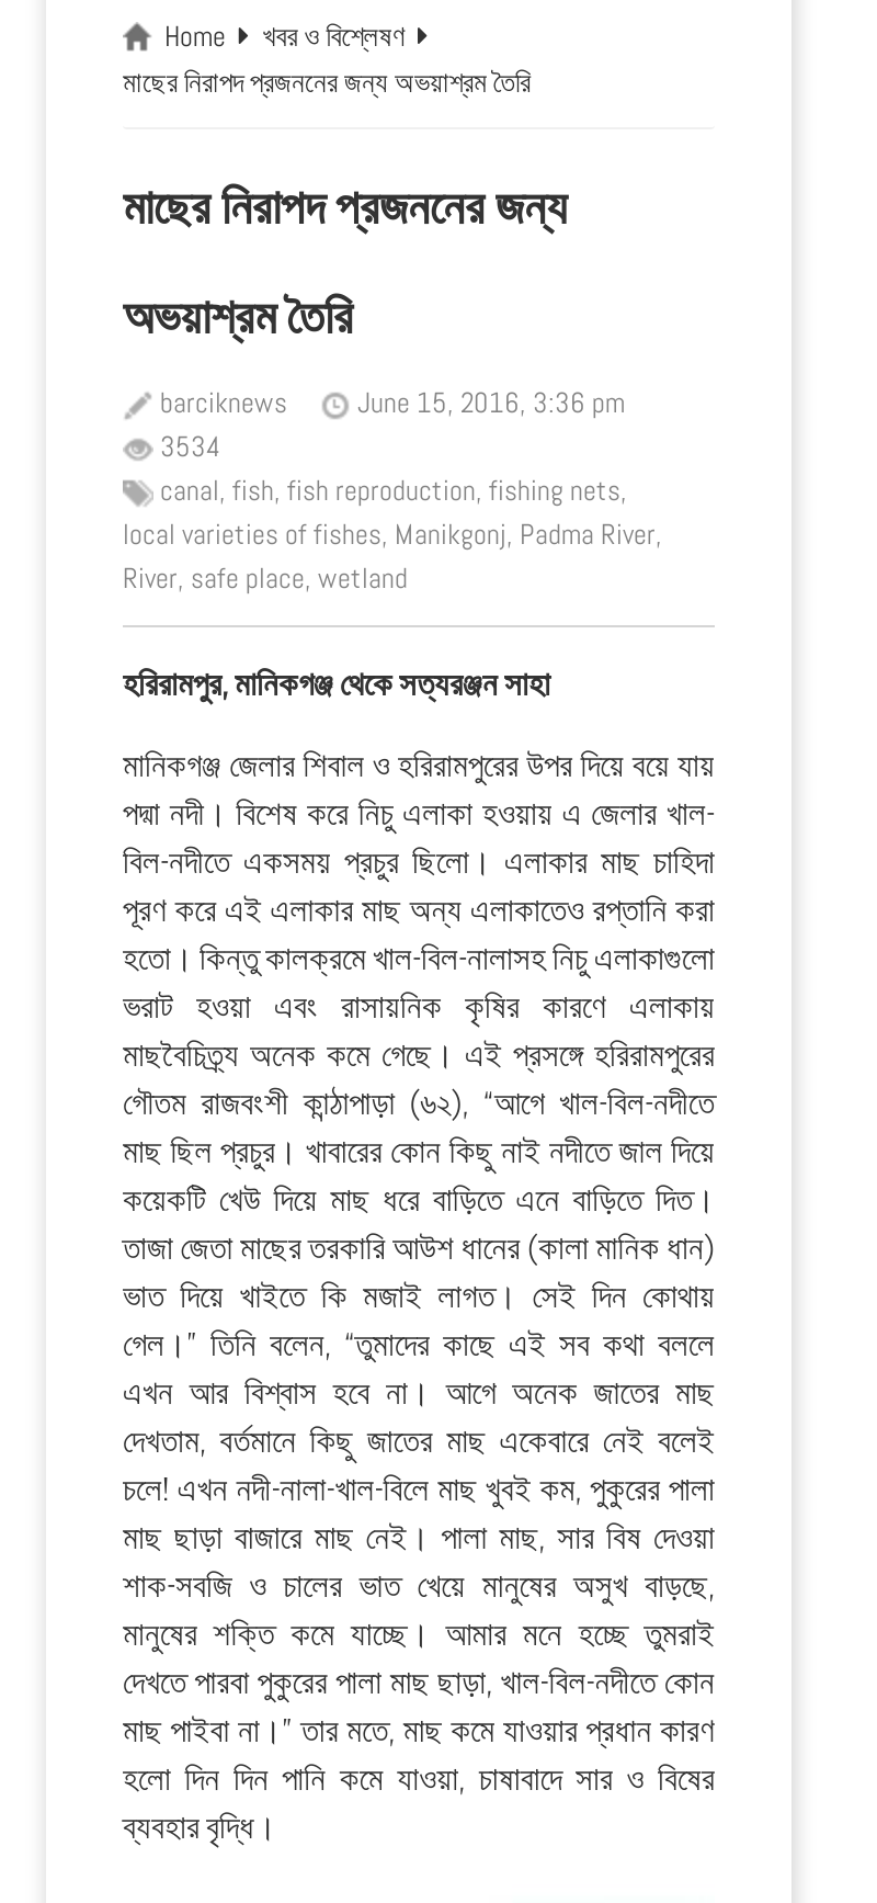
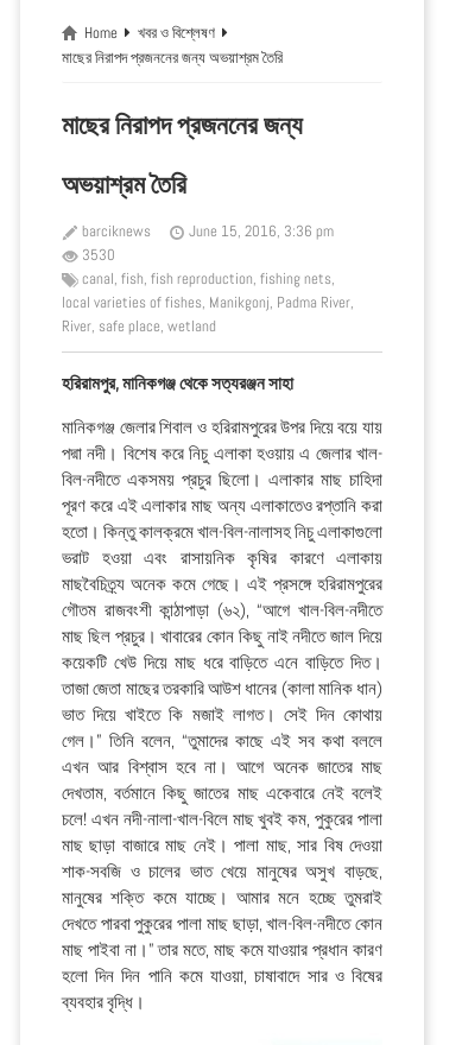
- 3534
+ 3530
